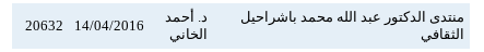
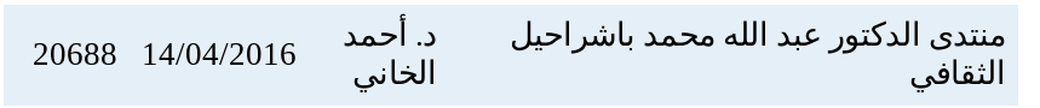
- 20632 14/04/2016
+ 20688 14/04/2016
